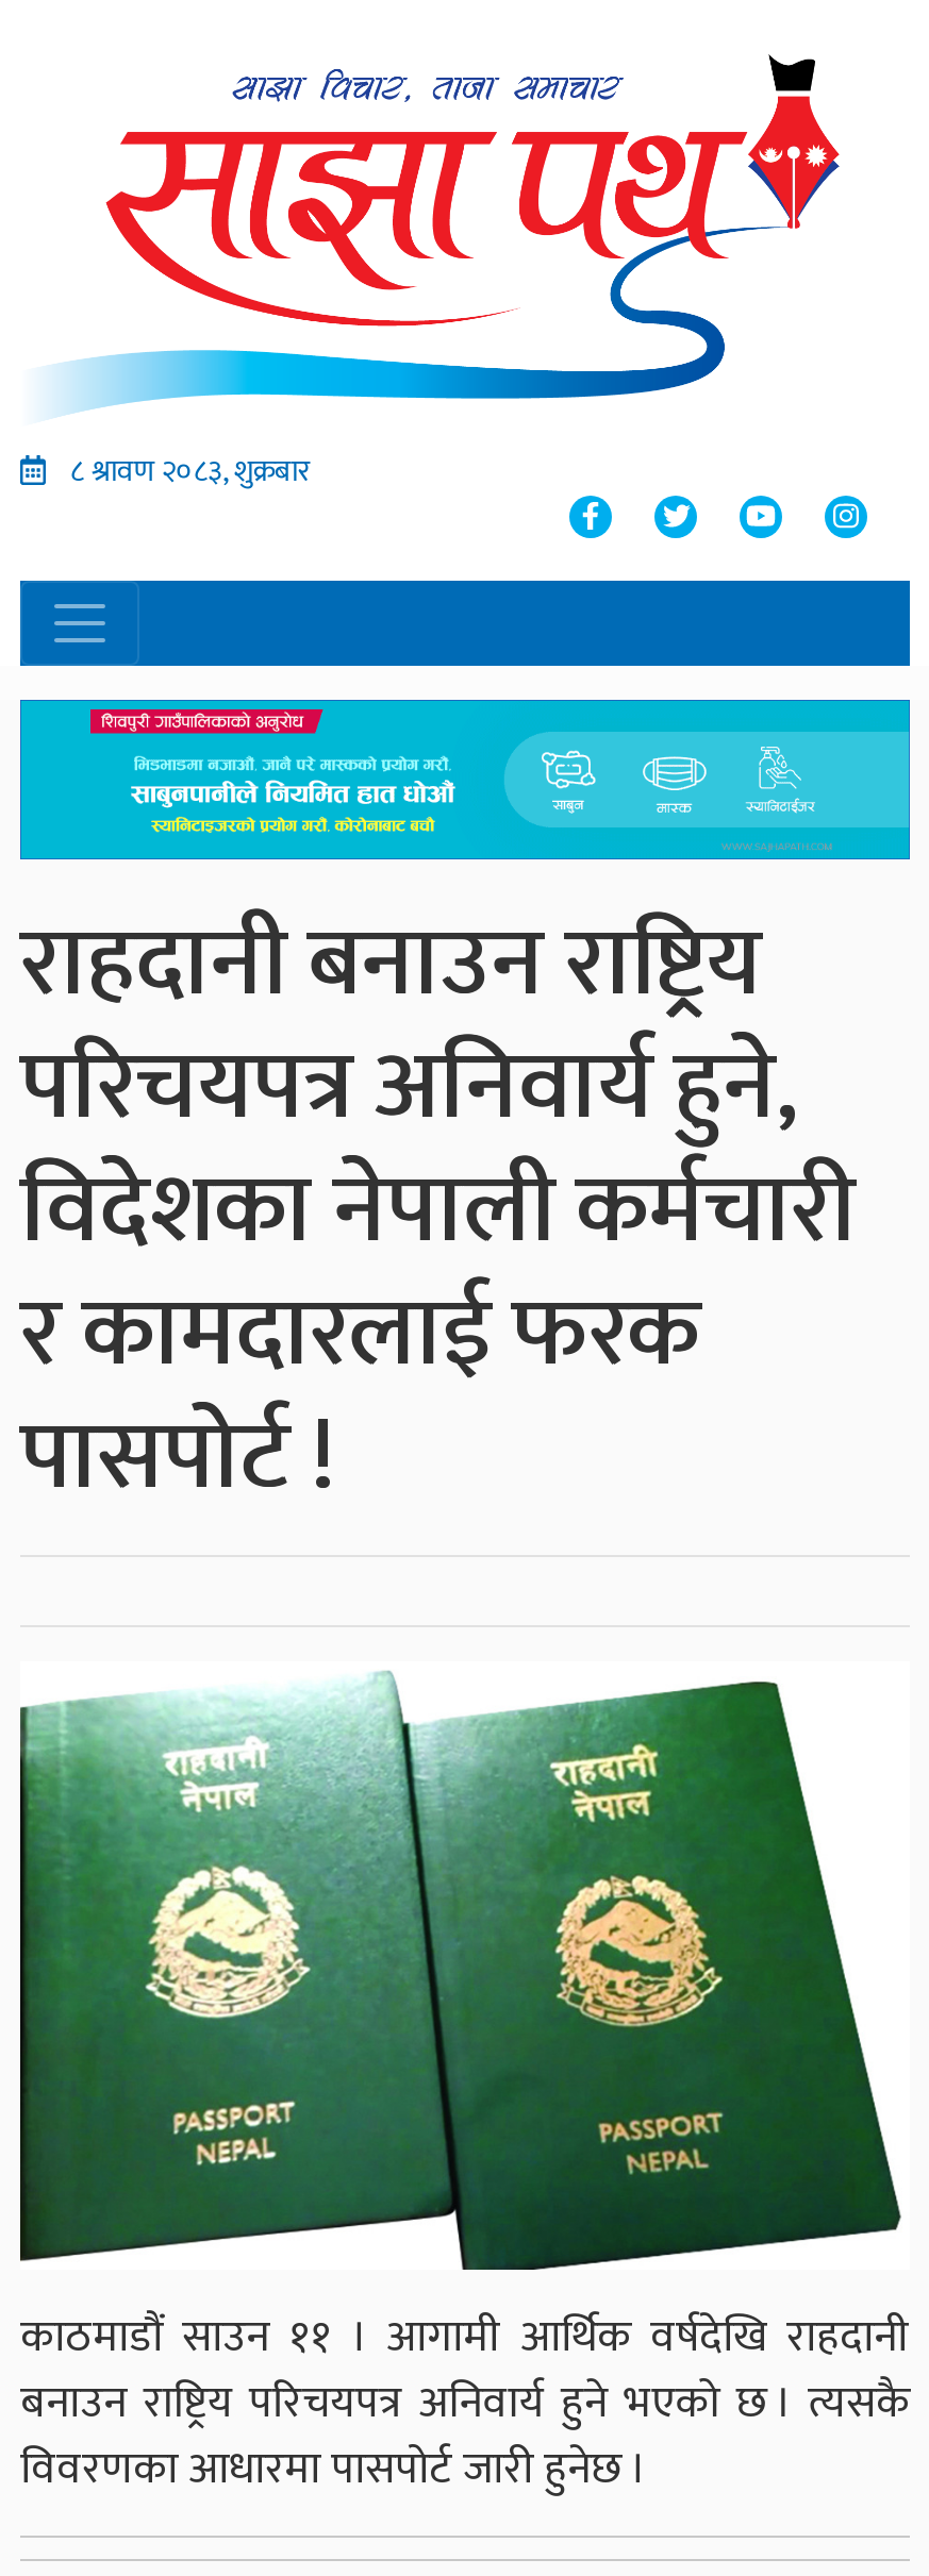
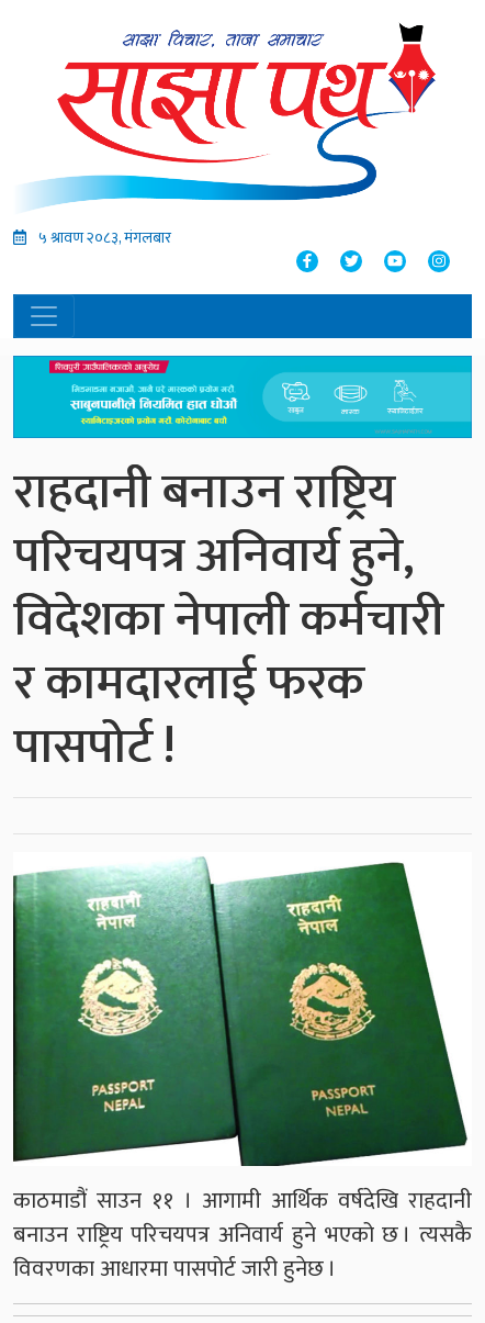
- ८ श्रावण २०८३, शुक्रबार
+ ५ श्रावण २०८३, मंगलबार
